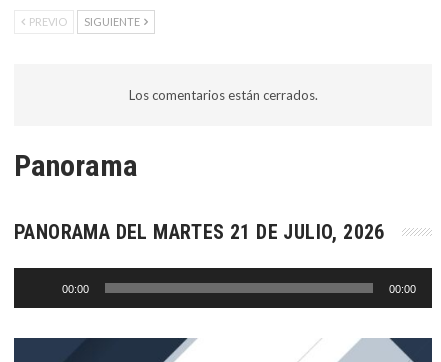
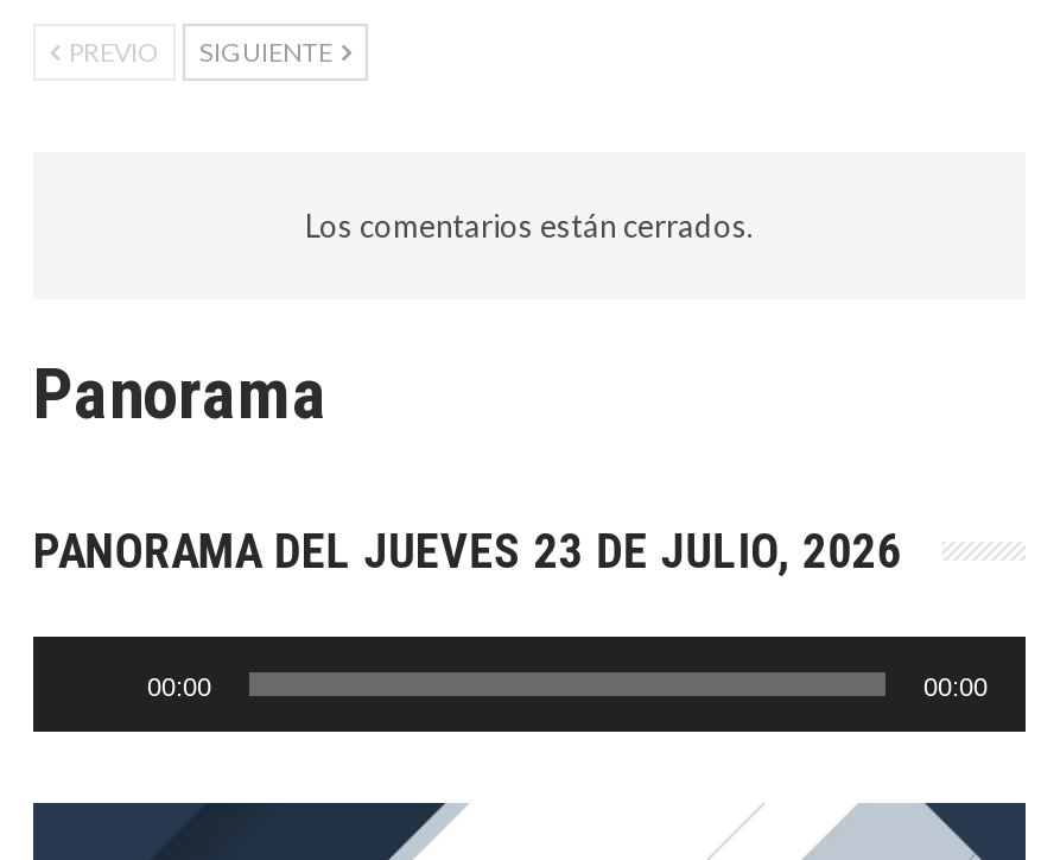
- PANORAMA DEL MARTES 21 DE JULIO, 2026
+ PANORAMA DEL JUEVES 23 DE JULIO, 2026
